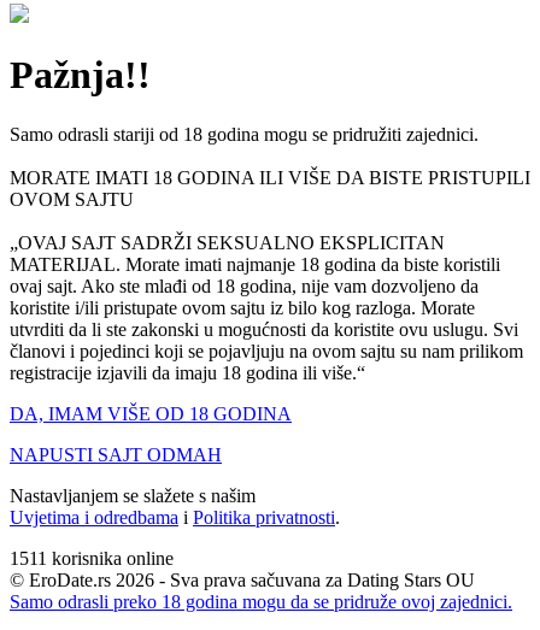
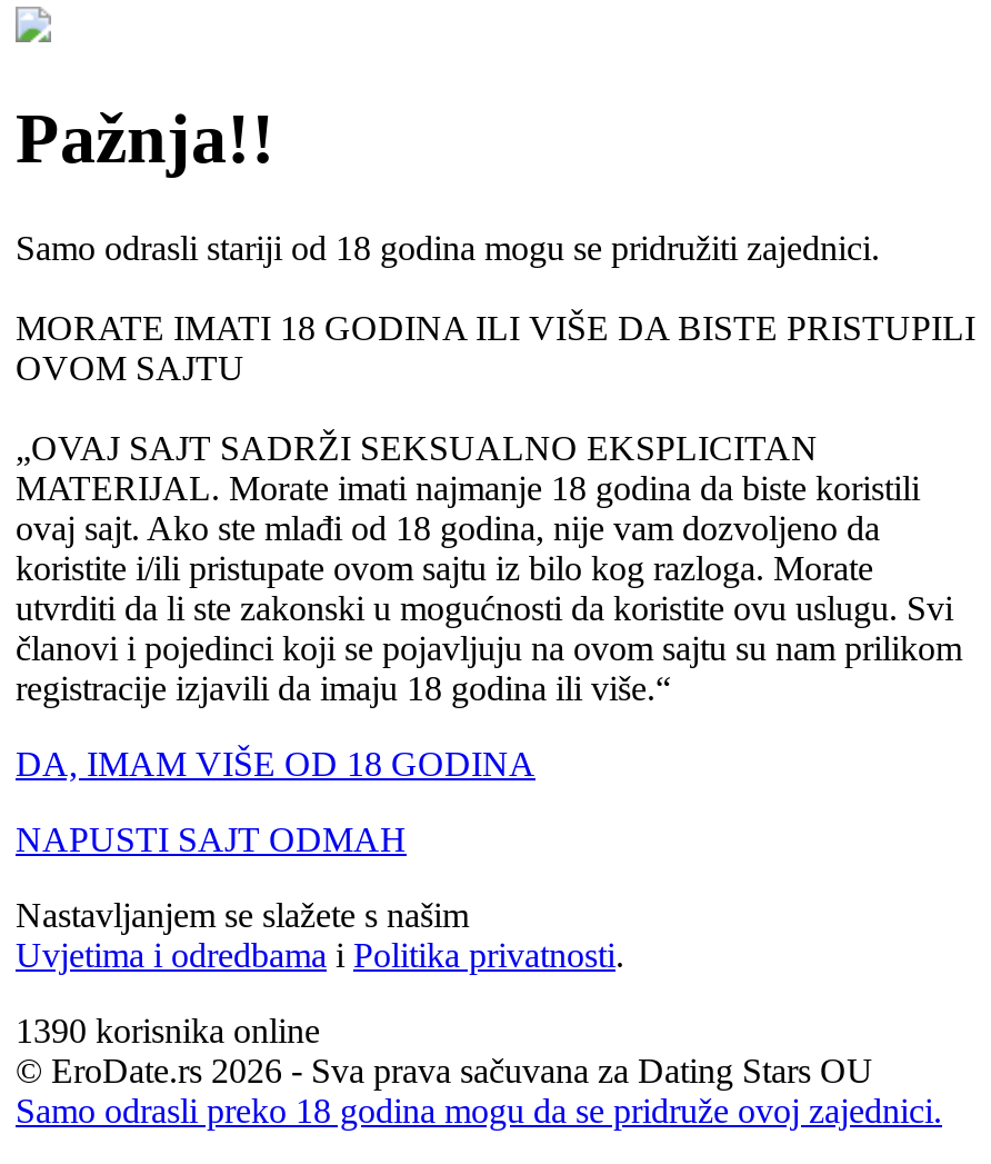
- 1511 korisnika online
+ 1390 korisnika online
